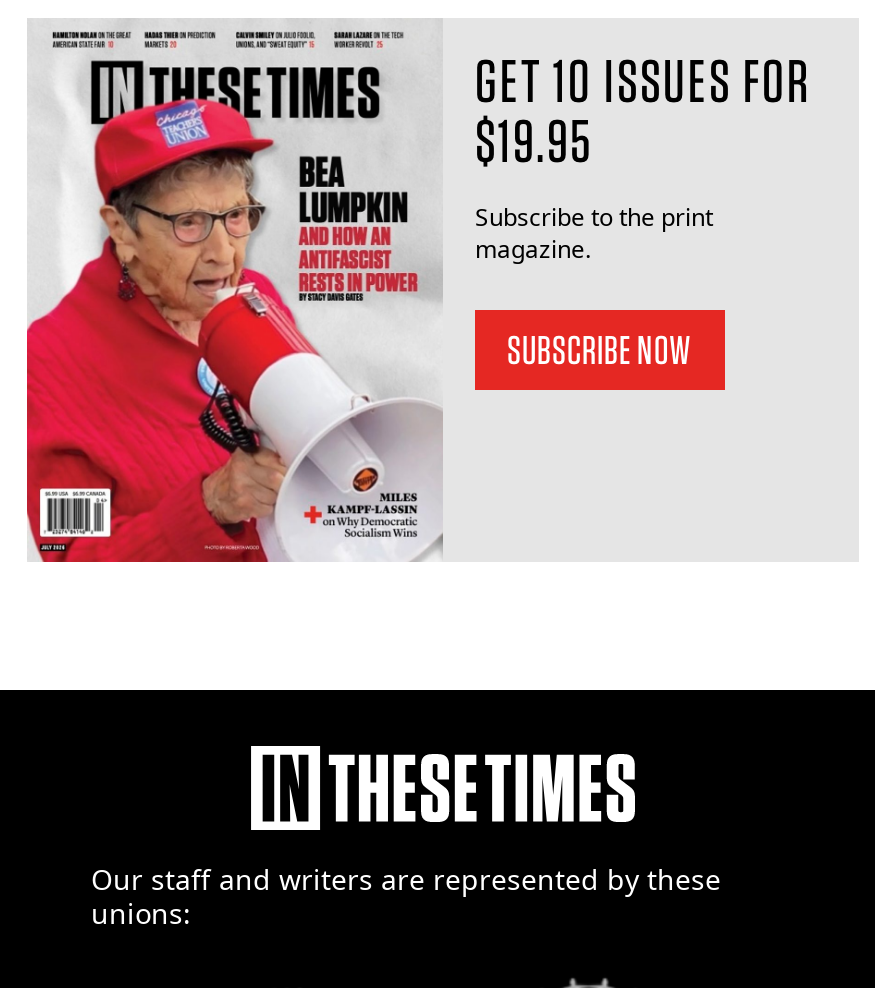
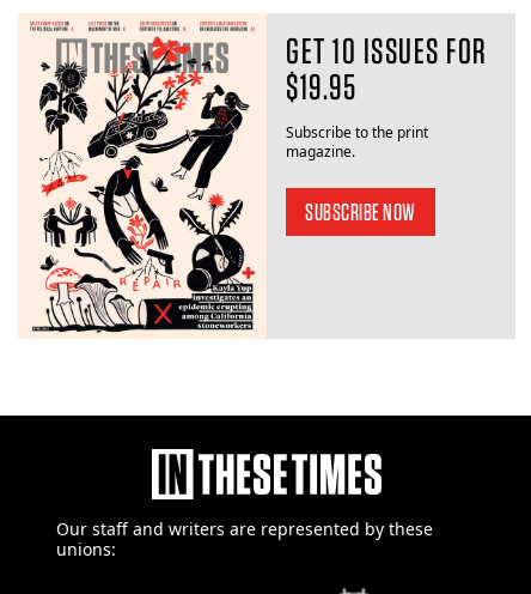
- [image]
+ [image]
